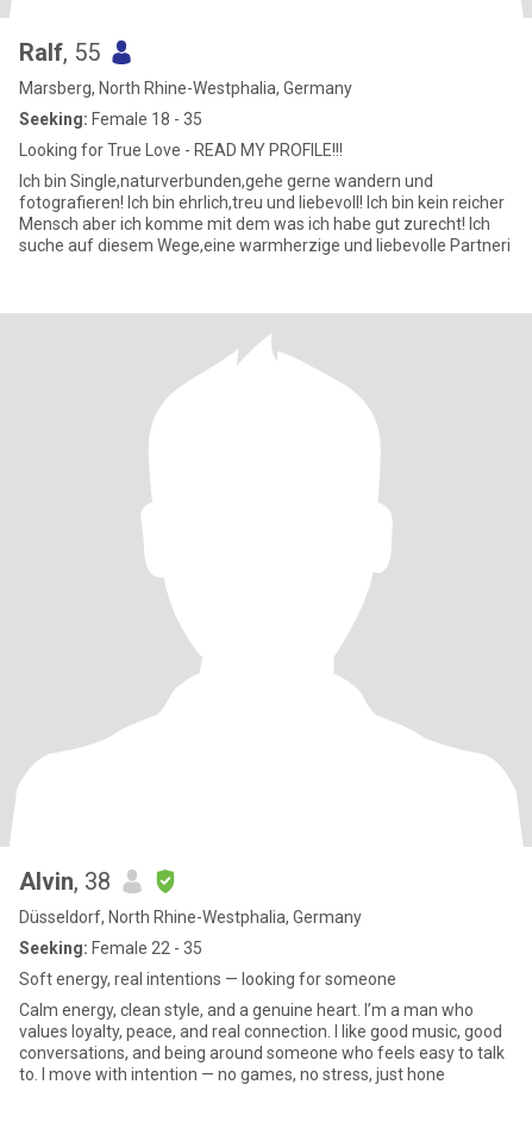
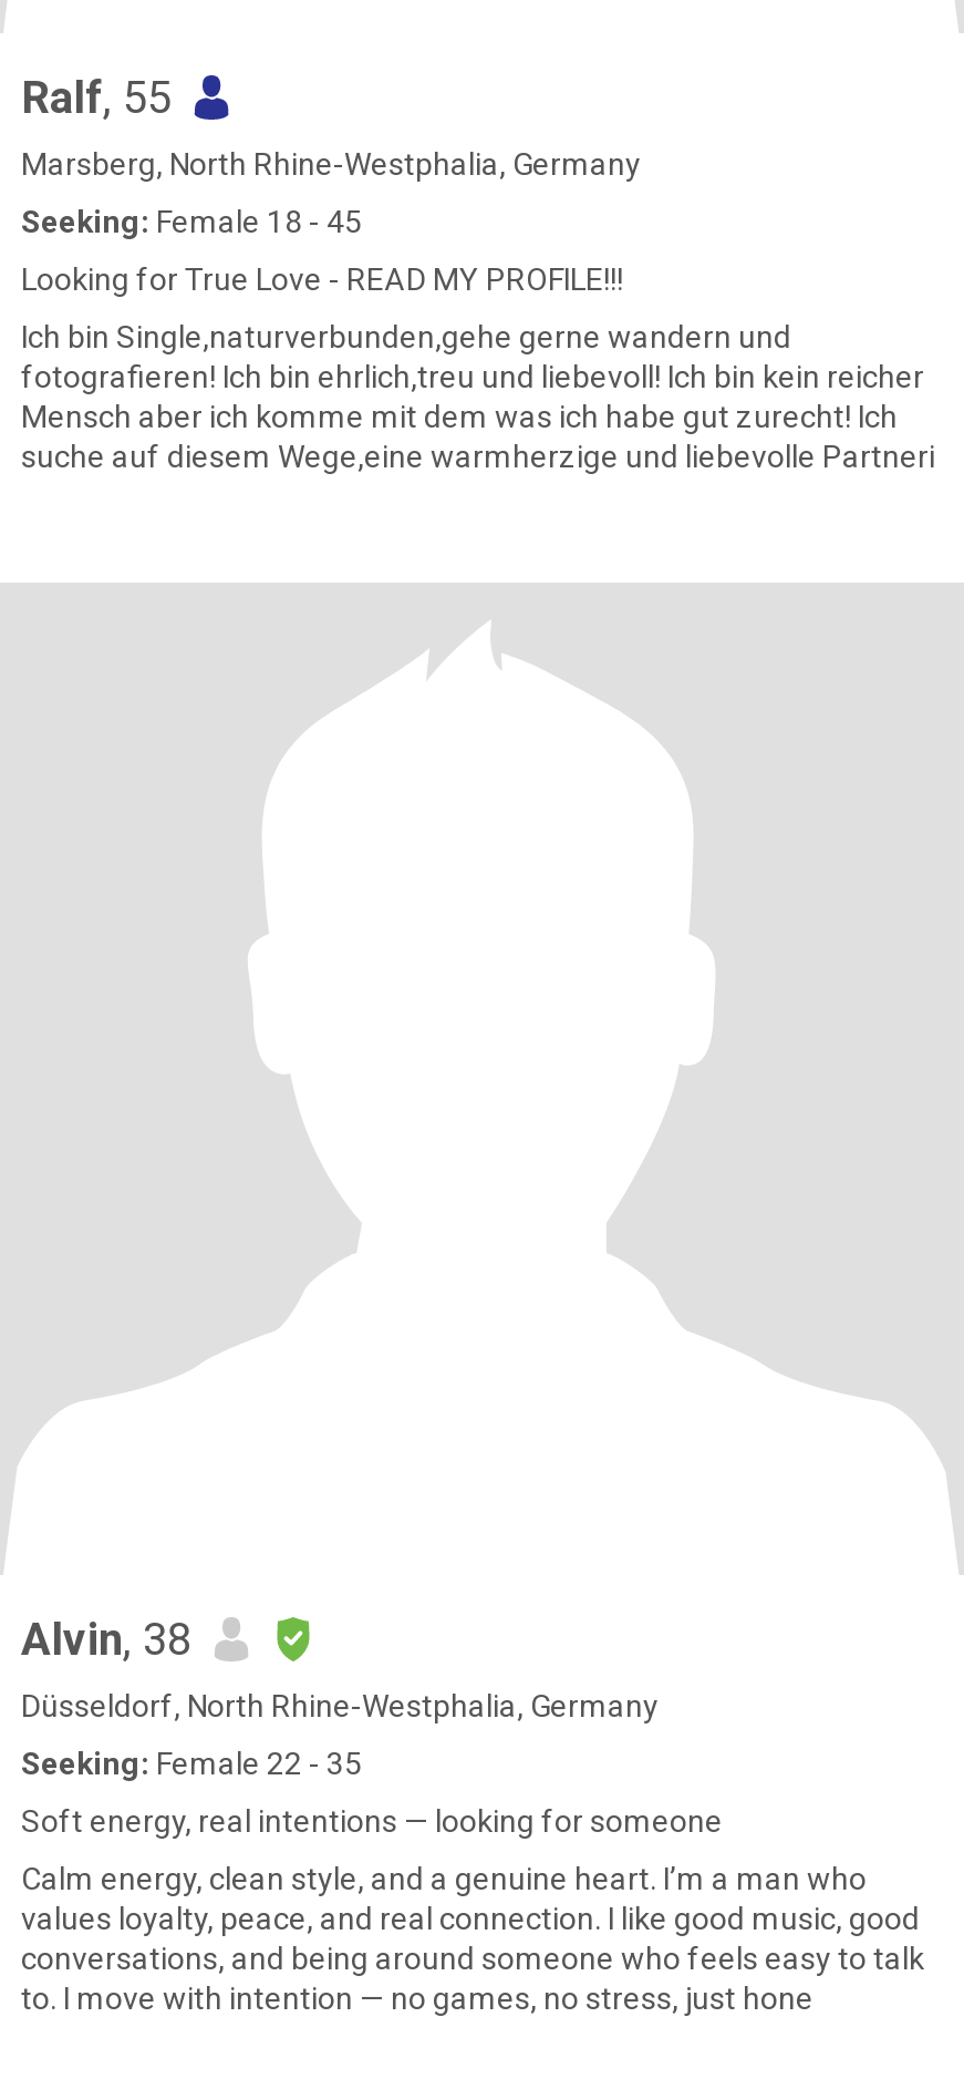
- Seeking: Female 18 - 35
+ Seeking: Female 18 - 45
